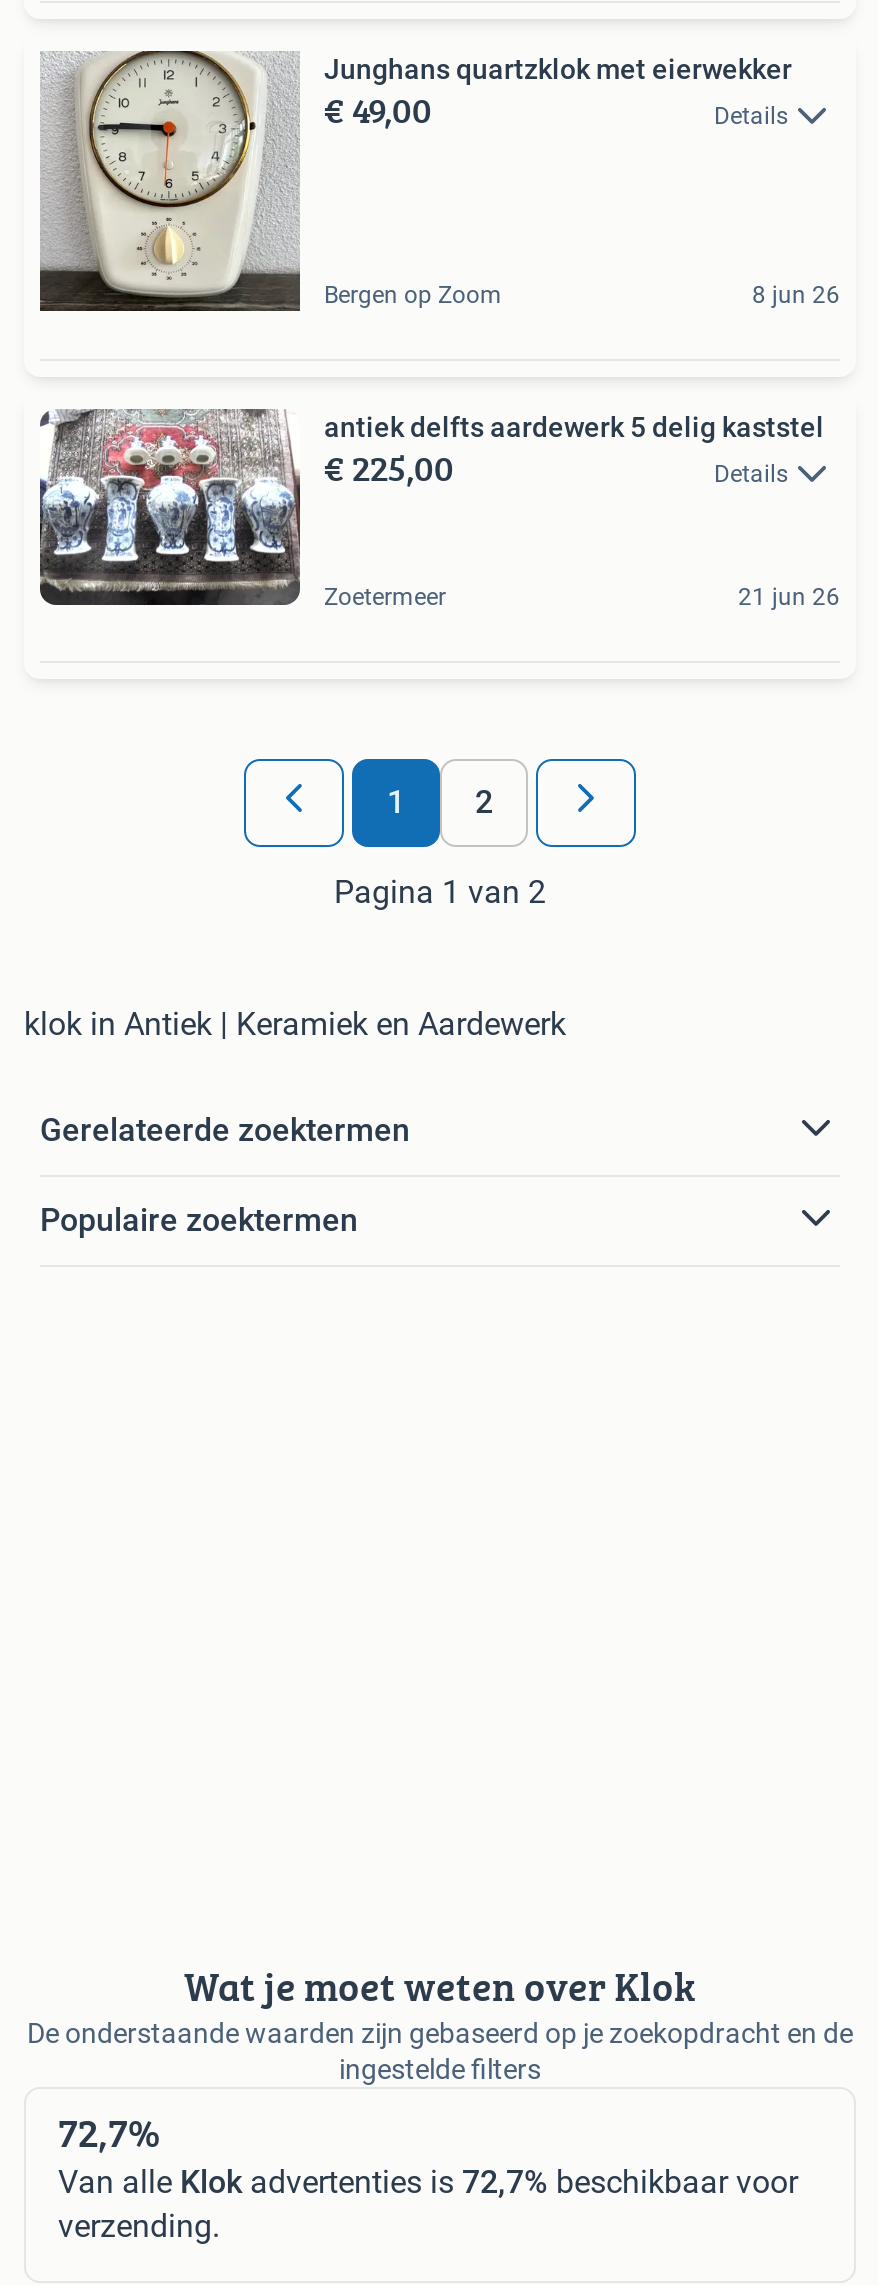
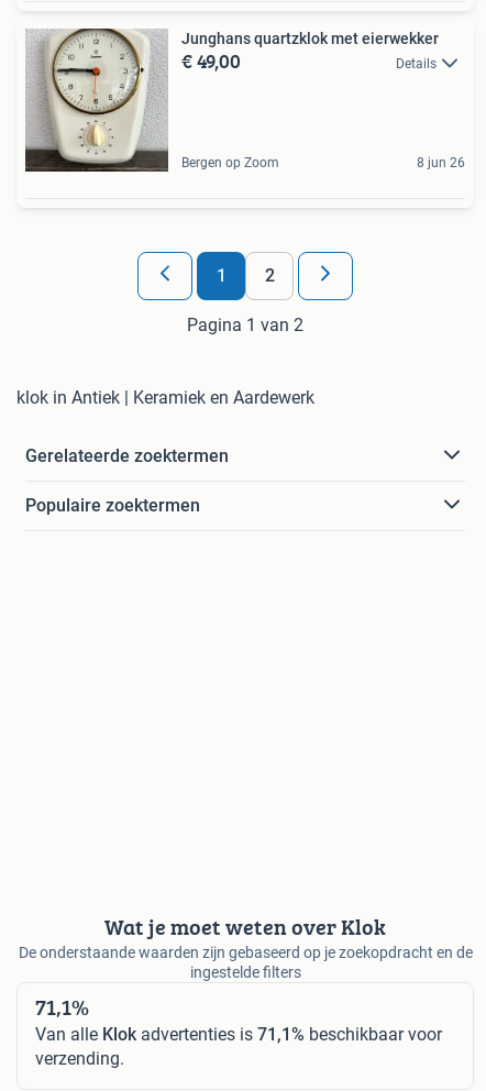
- [image]
- antiek delfts aardewerk 5 delig kaststel
- € 225,00
- Details

- Zoetermeer
- 21 jun 26

- 72,7%
+ 71,1%

- Van alle Klok advertenties is 72,7% beschikbaar voor
+ Van alle Klok advertenties is 71,1% beschikbaar voor
